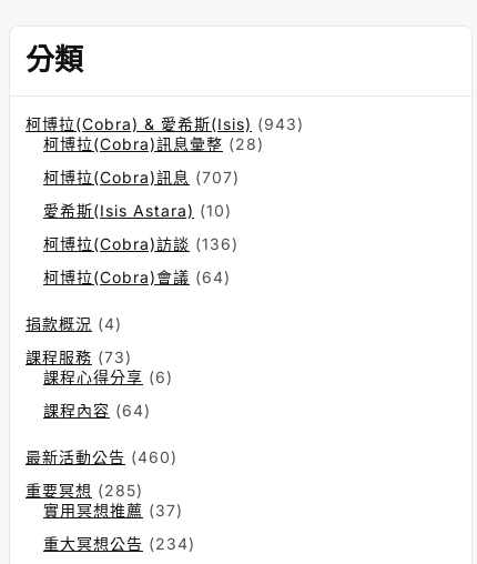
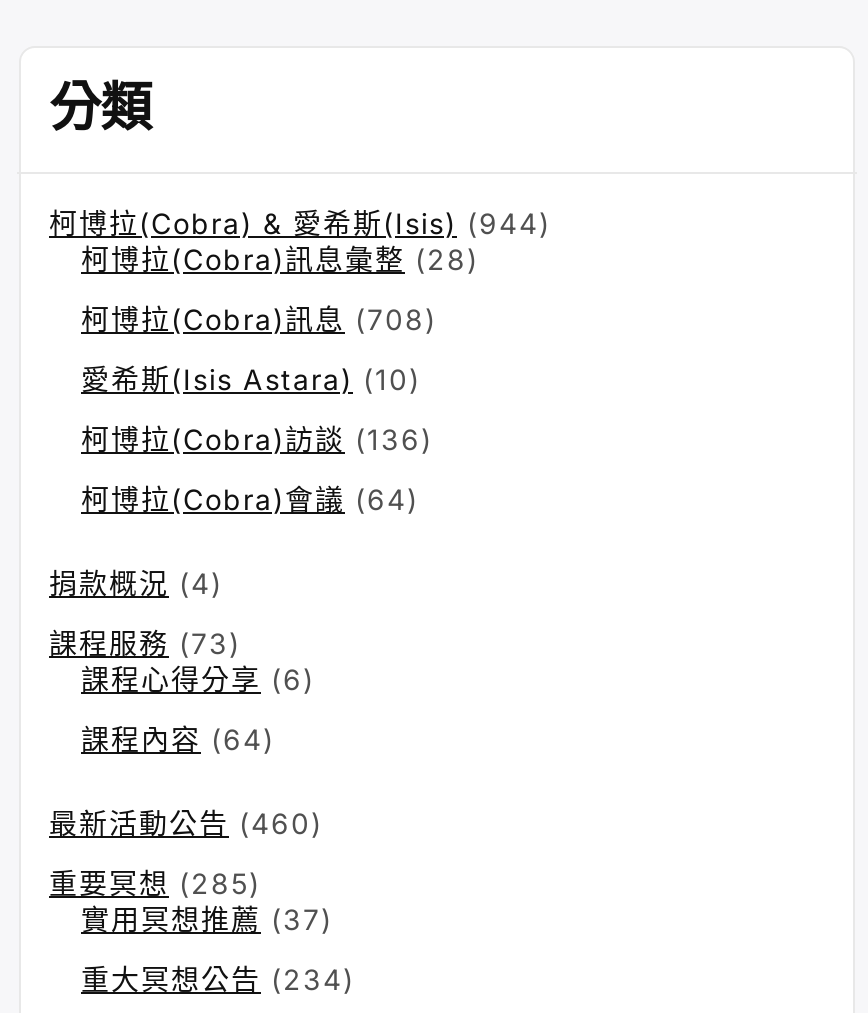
- 柯博拉(Cobra) & 愛希斯(Isis) (943)
+ 柯博拉(Cobra) & 愛希斯(Isis) (944)

- 柯博拉(Cobra)訊息(707)
+ 柯博拉(Cobra)訊息(708)
